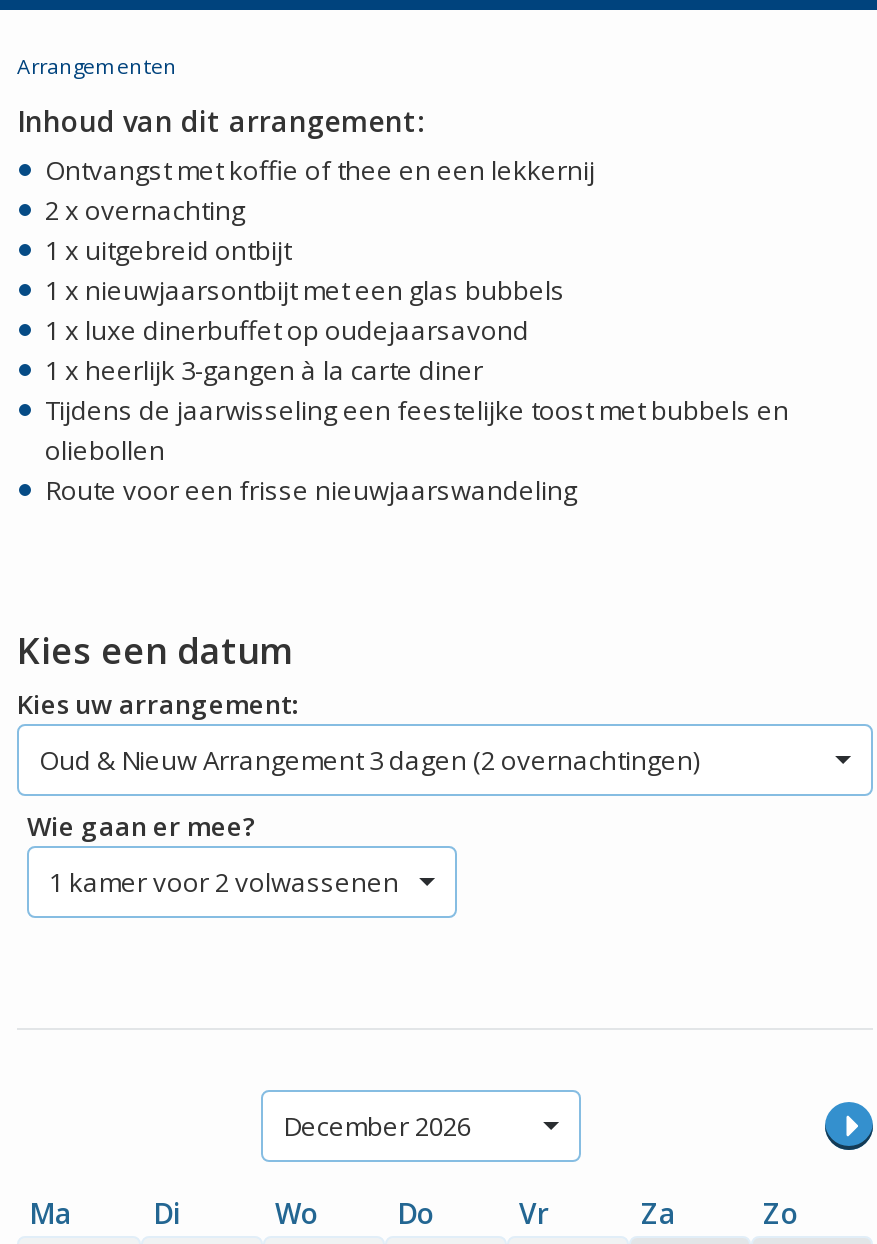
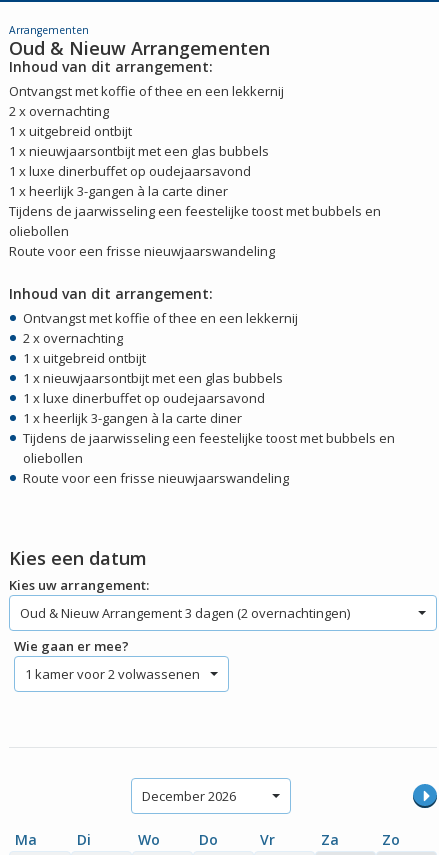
+ Oud & Nieuw Arrangementen
+ Inhoud van dit arrangement:
+ Ontvangst met koffie of thee en een lekkernij
+ 2 x overnachting
+ 1 x uitgebreid ontbijt
+ 1 x nieuwjaarsontbijt met een glas bubbels
+ 1 x luxe dinerbuffet op oudejaarsavond
+ 1 x heerlijk 3-gangen à la carte diner
+ Tijdens de jaarwisseling een feestelijke toost met bubbels en
+ oliebollen
+ Route voor een frisse nieuwjaarswandeling
